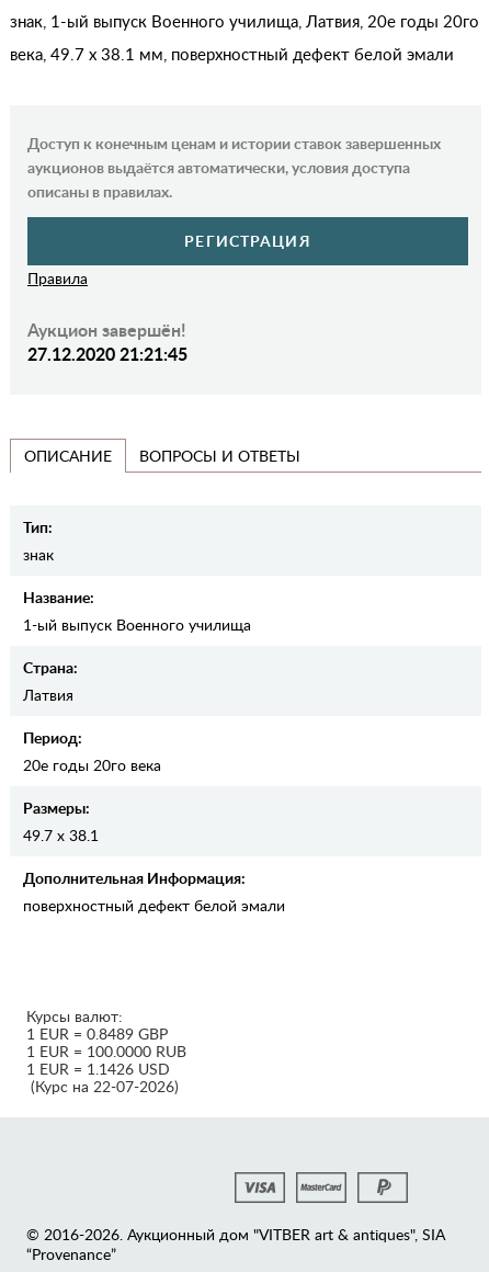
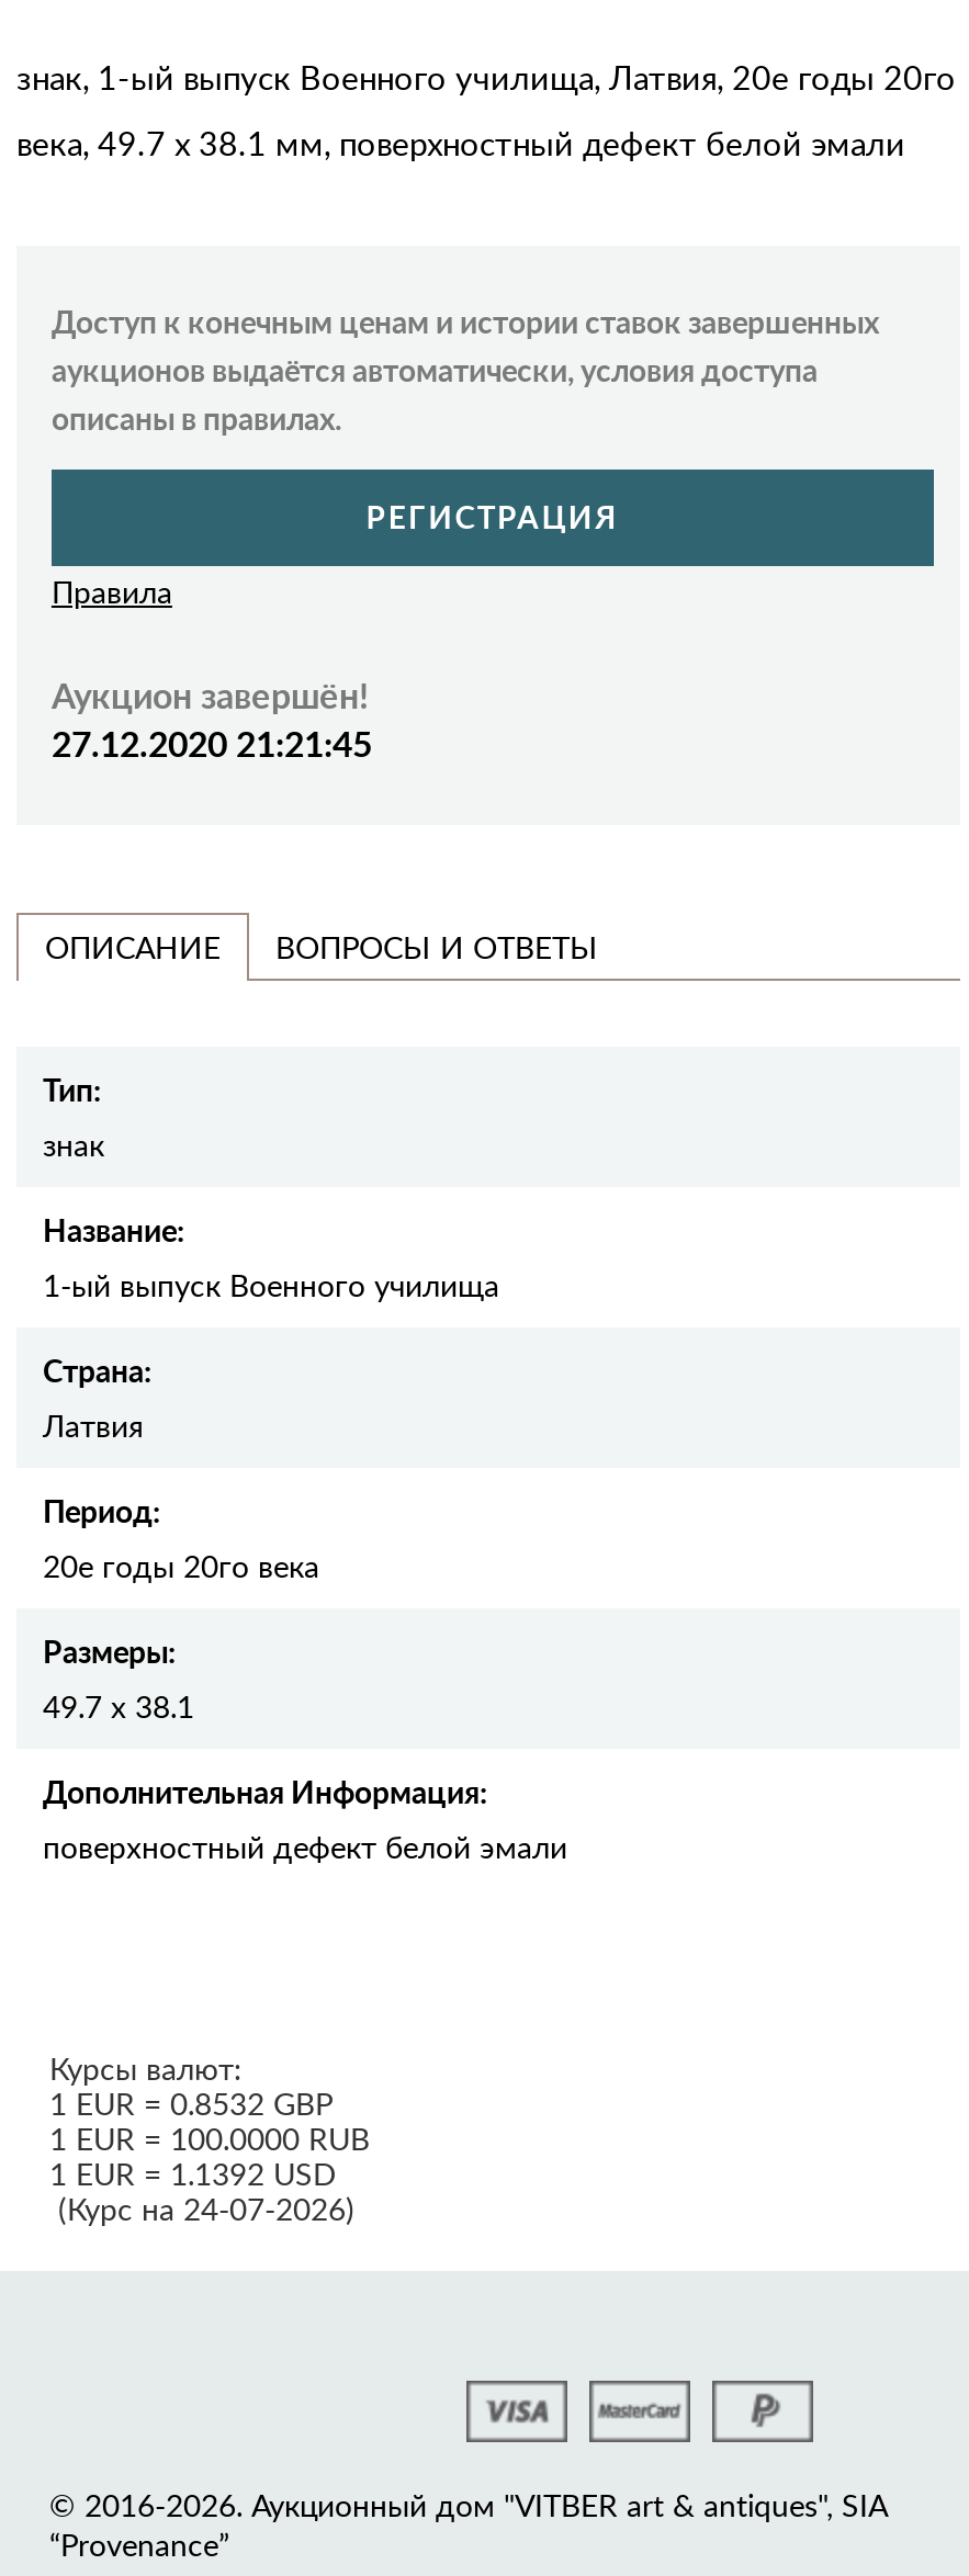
- 1 EUR = 0.8489 GBP
+ 1 EUR = 0.8532 GBP

- 1 EUR = 1.1426 USD
+ 1 EUR = 1.1392 USD

- (Курс на 22-07-2026)
+ (Курс на 24-07-2026)
